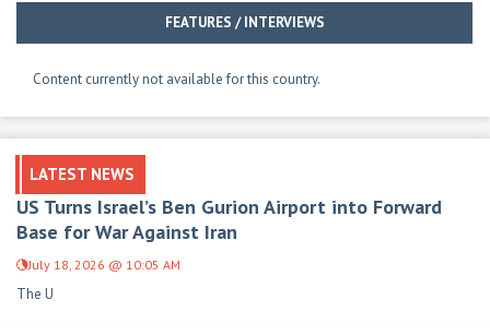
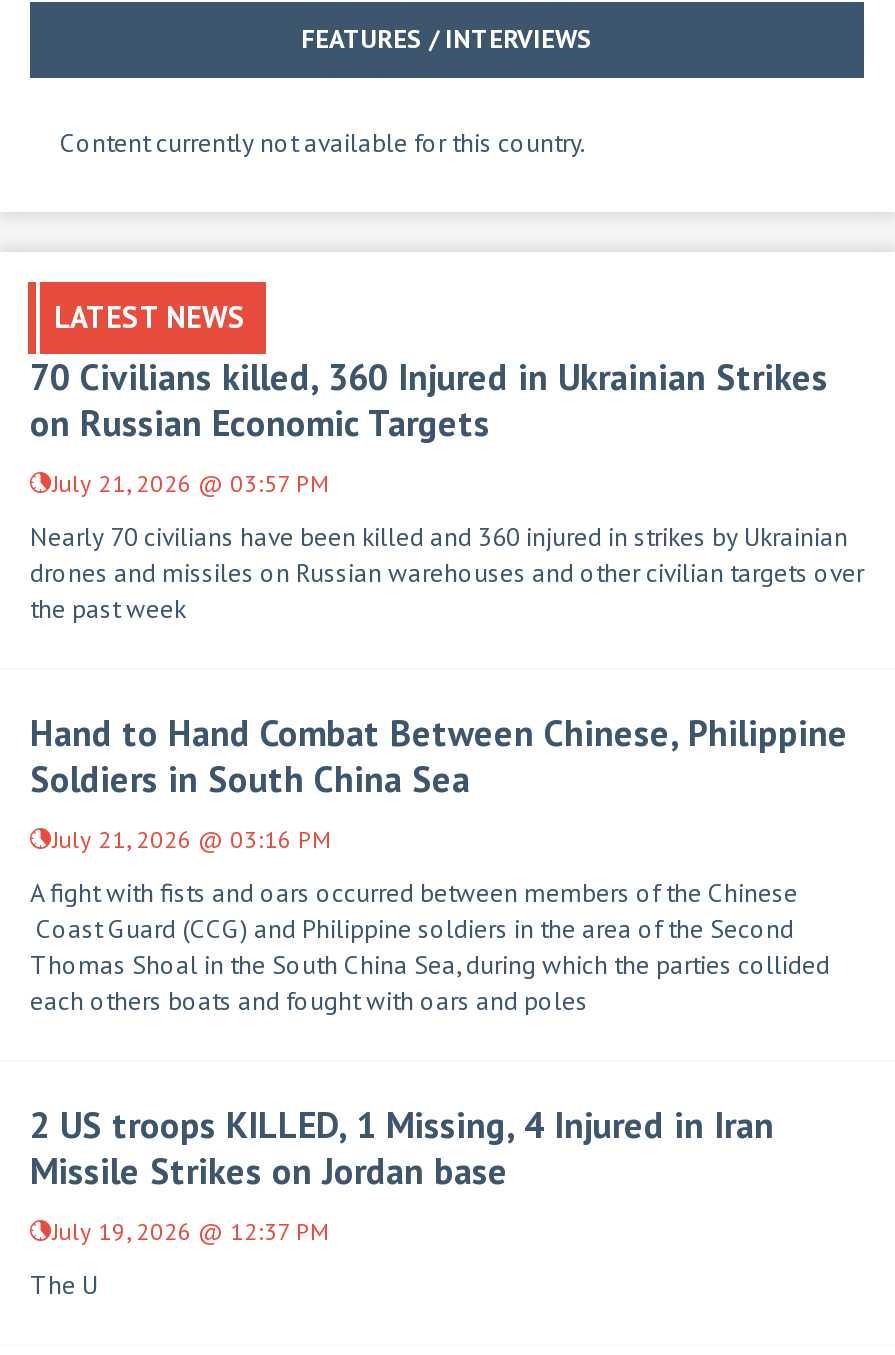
- US Turns Israel’s Ben Gurion Airport into Forward
- Base for War Against Iran
- July 18, 2026 @ 10:05 AM
+ 70 Civilians killed, 360 Injured in Ukrainian Strikes
+ on Russian Economic Targets
+ July 21, 2026 @ 03:57 PM
+ Nearly 70 civilians have been killed and 360 injured in strikes by Ukrainian
+ drones and missiles on Russian warehouses and other civilian targets over
+ the past week
+ Hand to Hand Combat Between Chinese, Philippine
+ Soldiers in South China Sea
+ July 21, 2026 @ 03:16 PM
+ A fight with fists and oars occurred between members of the Chinese
+ Coast Guard (CCG) and Philippine soldiers in the area of the Second
+ Thomas Shoal in the South China Sea, during which the parties collided
+ each others boats and fought with oars and poles
+ 2 US troops KILLED, 1 Missing, 4 Injured in Iran
+ Missile Strikes on Jordan base
+ July 19, 2026 @ 12:37 PM
